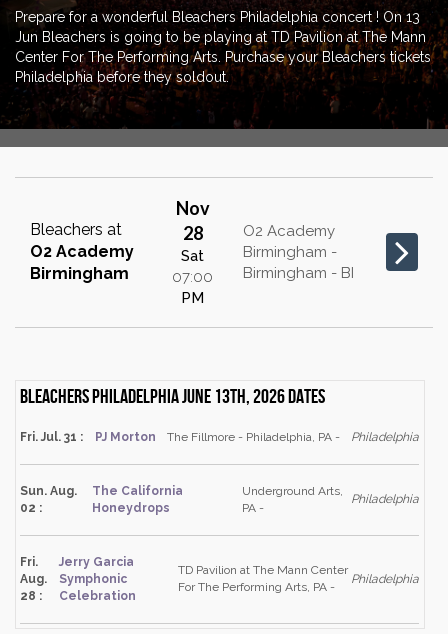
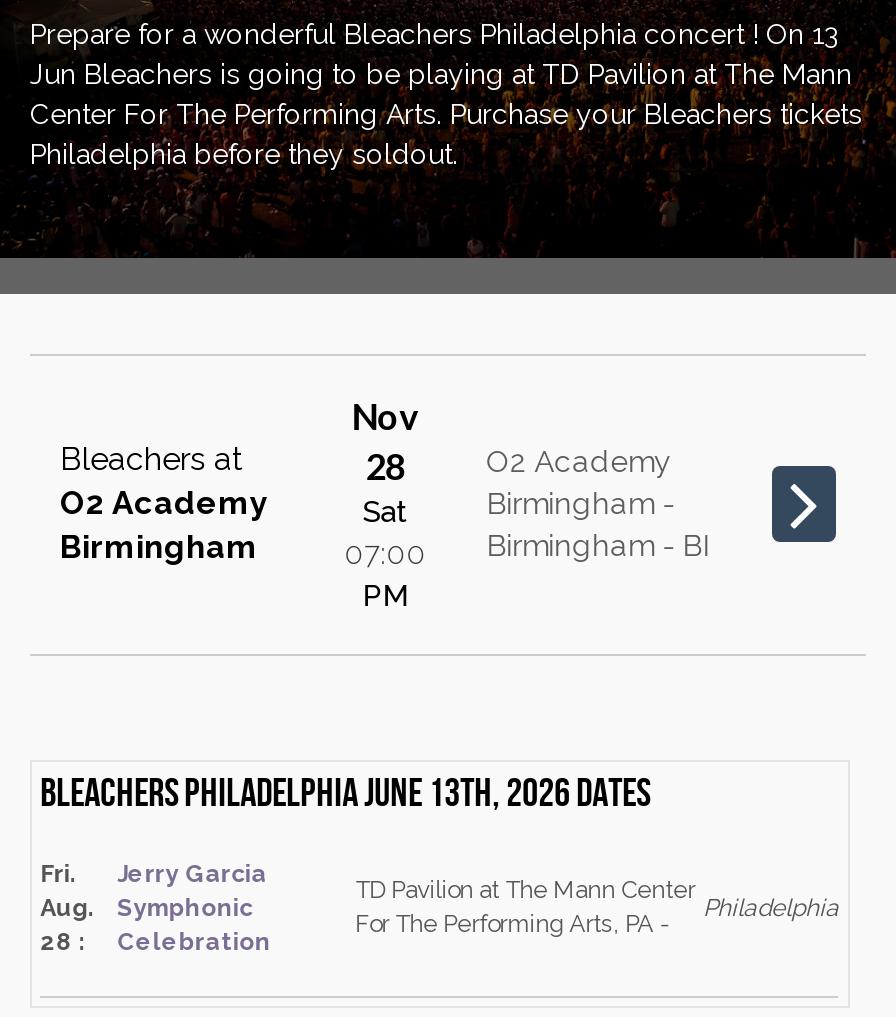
- Fri. Jul. 31 :
- PJ Morton
- The Fillmore - Philadelphia, PA -
- Philadelphia

- Sun. Aug.
- 02 :

- The California
- Honeydrops

- Underground Arts,
- PA -

- Philadelphia
